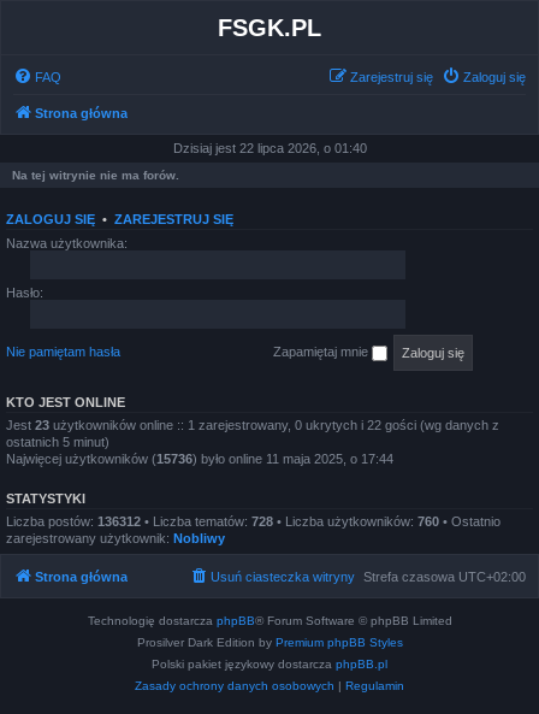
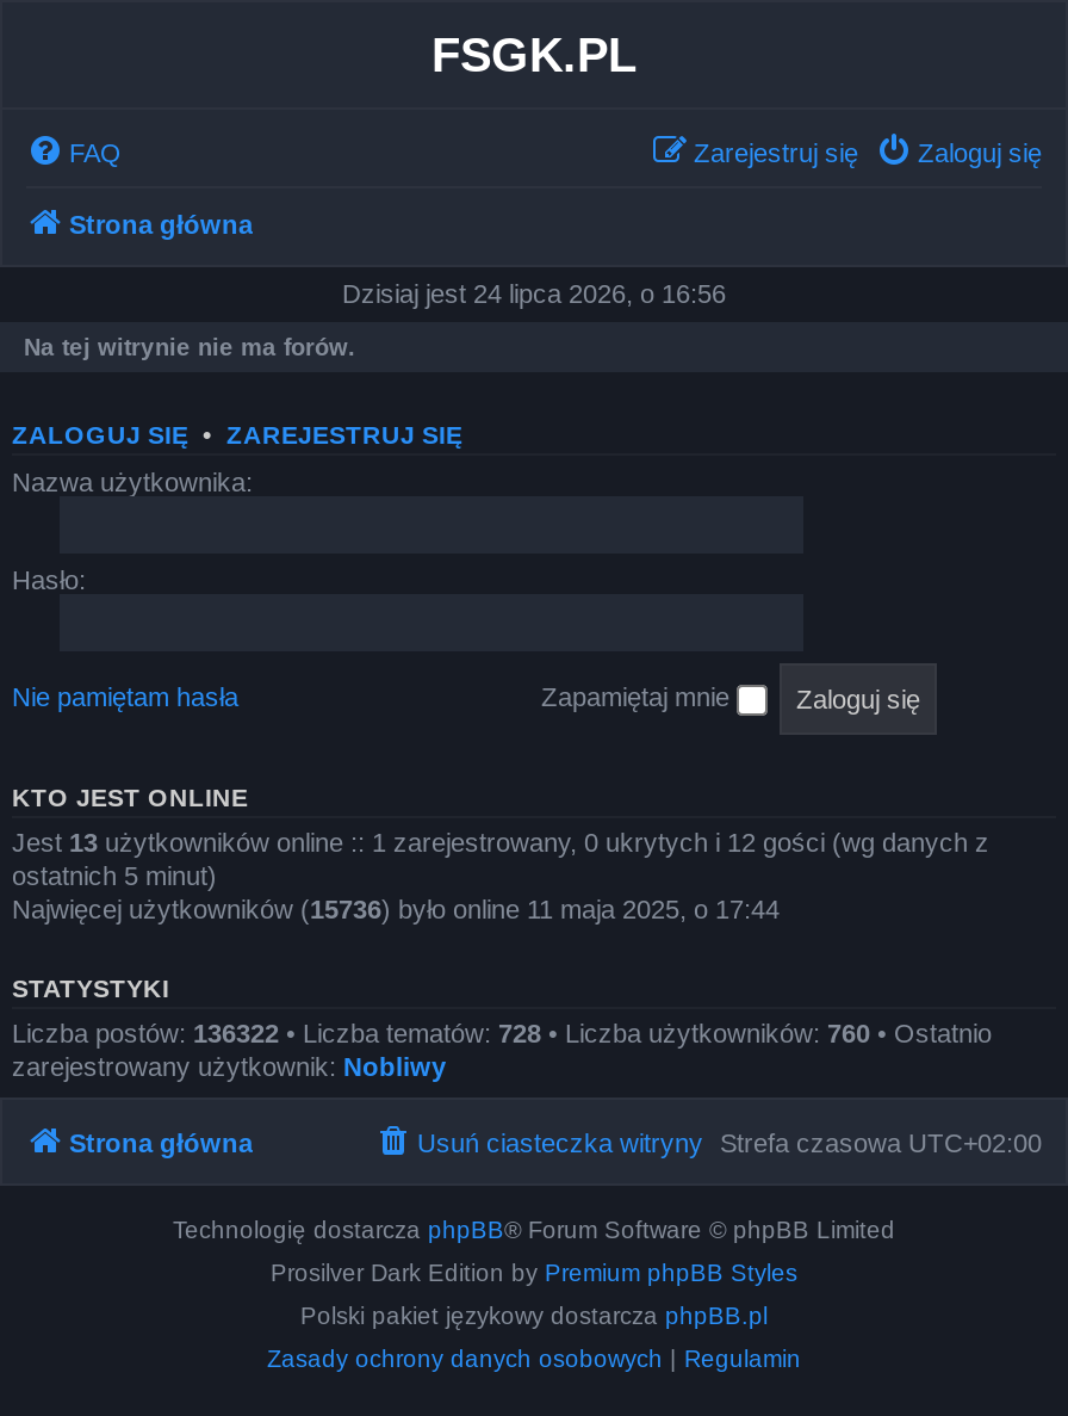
- Dzisiaj jest 22 lipca 2026, o 01:40
+ Dzisiaj jest 24 lipca 2026, o 16:56

- Jest 23 użytkowników online :: 1 zarejestrowany, 0 ukrytych i 22 gości (wg danych z
+ Jest 13 użytkowników online :: 1 zarejestrowany, 0 ukrytych i 12 gości (wg danych z

- Liczba postów: 136312 • Liczba tematów: 728 • Liczba użytkowników: 760 • Ostatnio
+ Liczba postów: 136322 • Liczba tematów: 728 • Liczba użytkowników: 760 • Ostatnio
